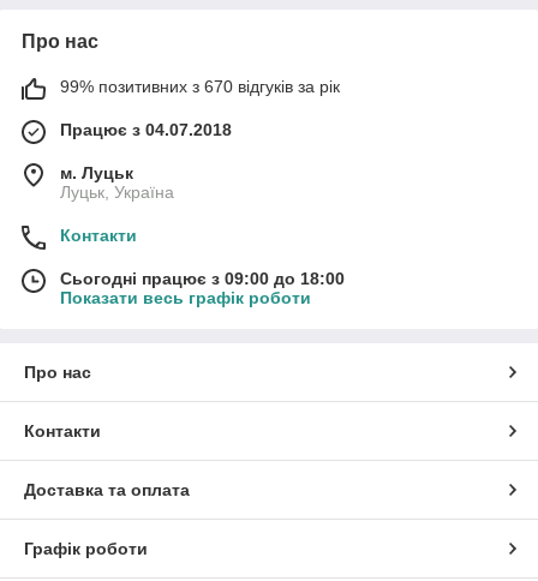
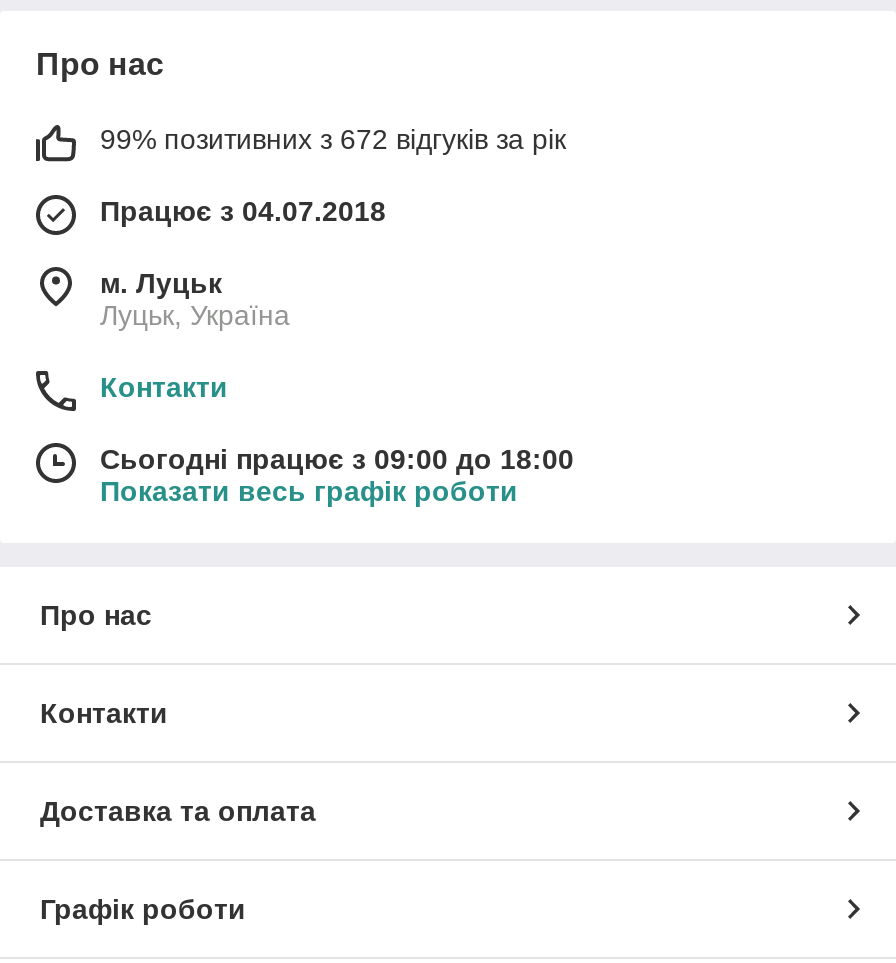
- 99% позитивних з 670 відгуків за рік
+ 99% позитивних з 672 відгуків за рік
